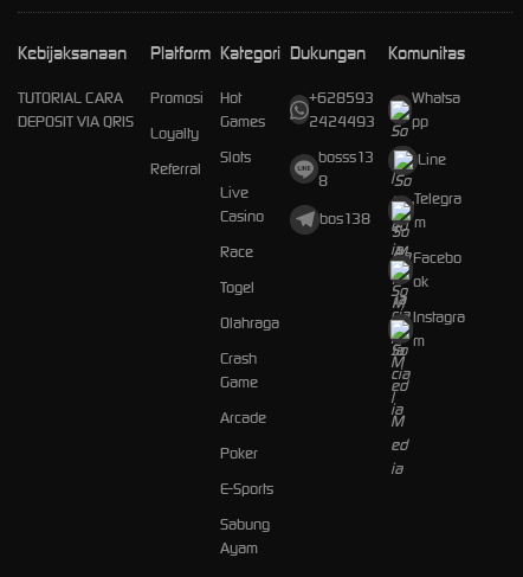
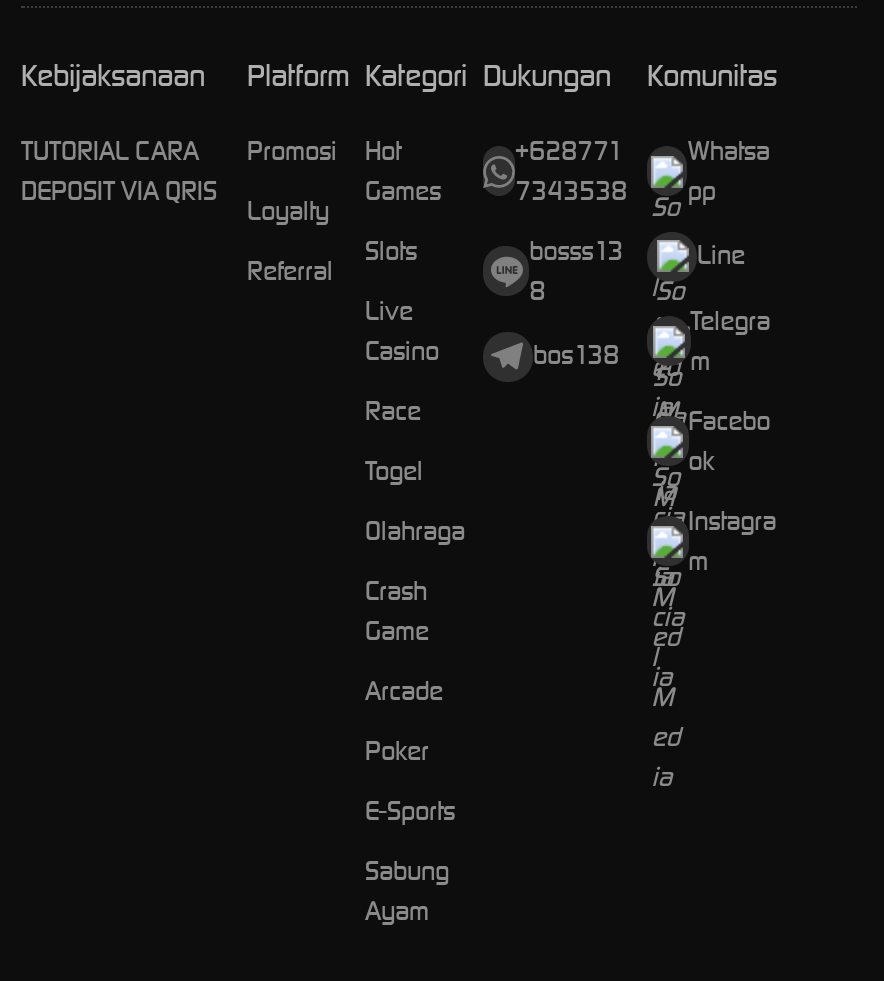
- +628593 Whatsa
+ +628771 Whatsa

- 2424493 pp
+ 7343538 pp
